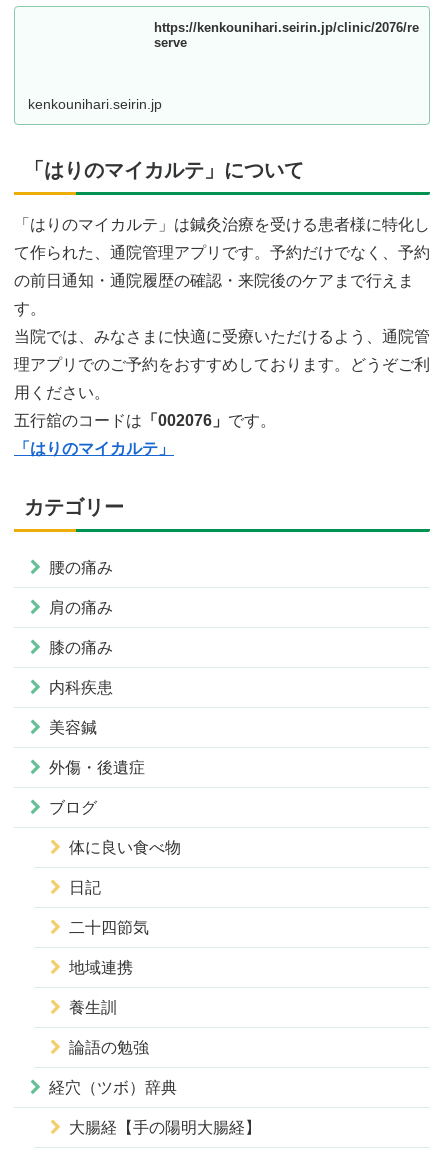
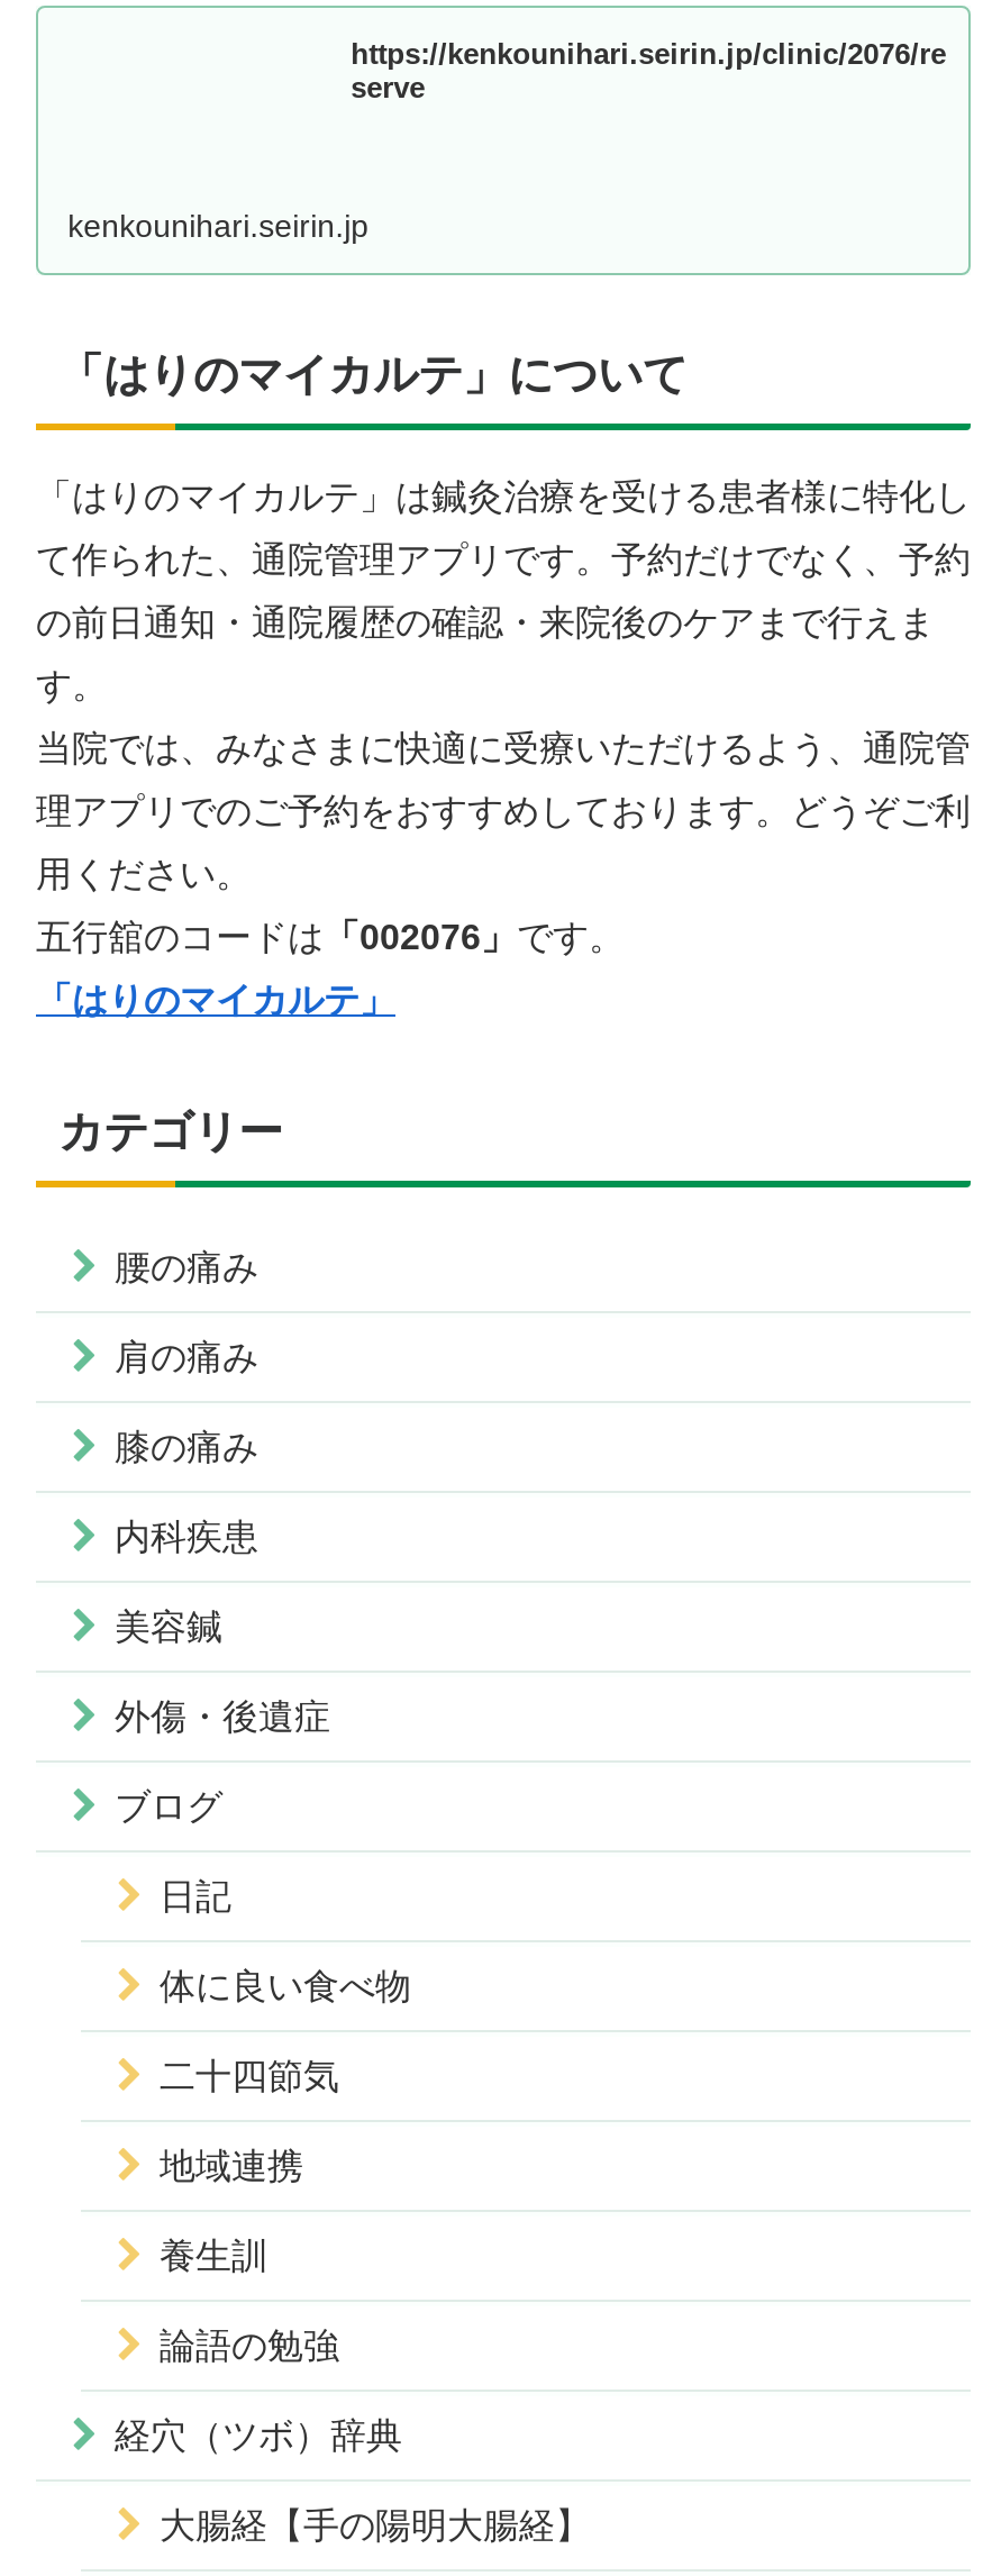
moved down: 体に良い食べ物

moved up: 日記
